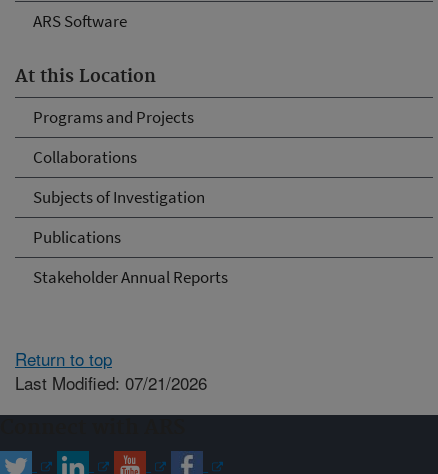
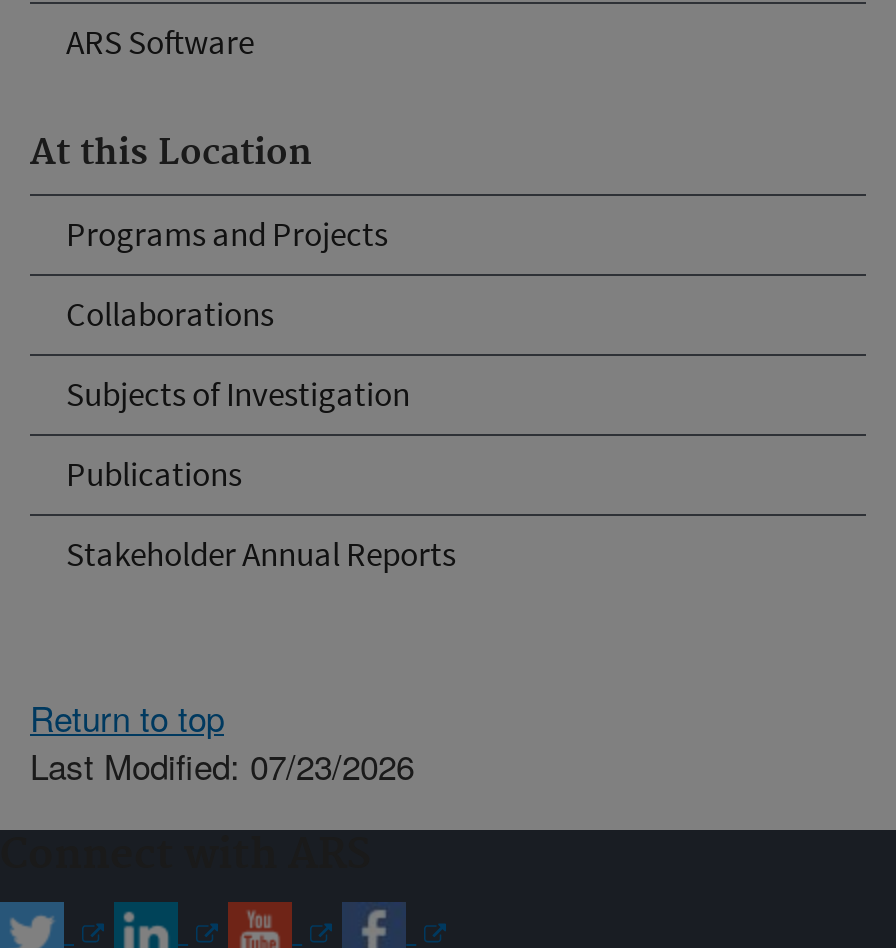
- Last Modified: 07/21/2026
+ Last Modified: 07/23/2026
